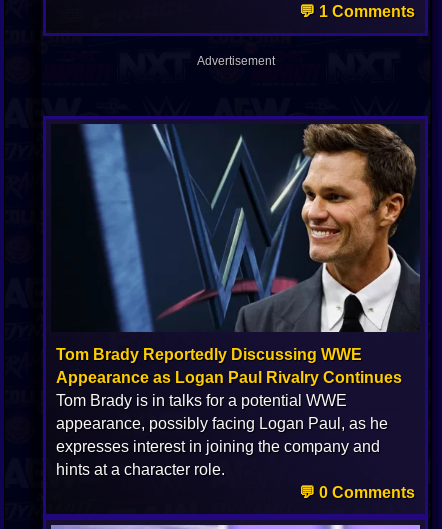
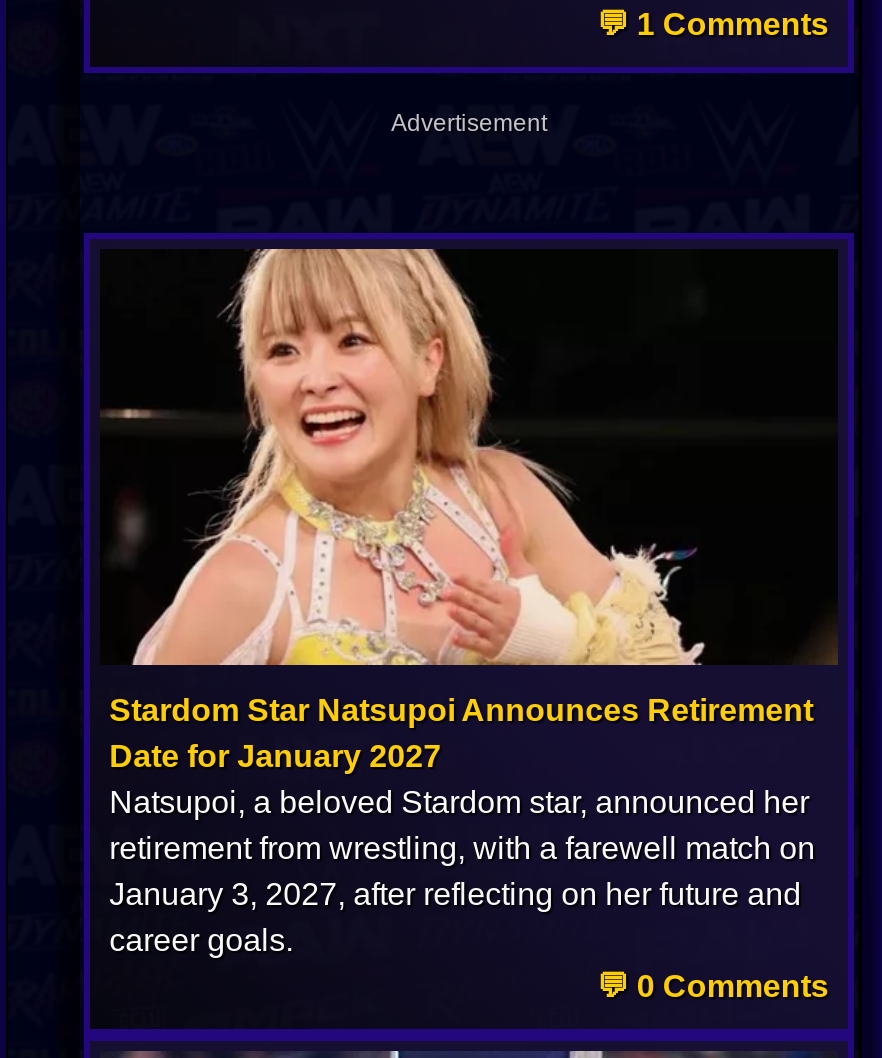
- [image]
- Tom Brady Reportedly Discussing WWE
- Appearance as Logan Paul Rivalry Continues
- Tom Brady is in talks for a potential WWE
- appearance, possibly facing Logan Paul, as he
- expresses interest in joining the company and
- hints at a character role.
+ [image]
+ Stardom Star Natsupoi Announces Retirement
+ Date for January 2027
+ Natsupoi, a beloved Stardom star, announced her
+ retirement from wrestling, with a farewell match on
+ January 3, 2027, after reflecting on her future and
+ career goals.
